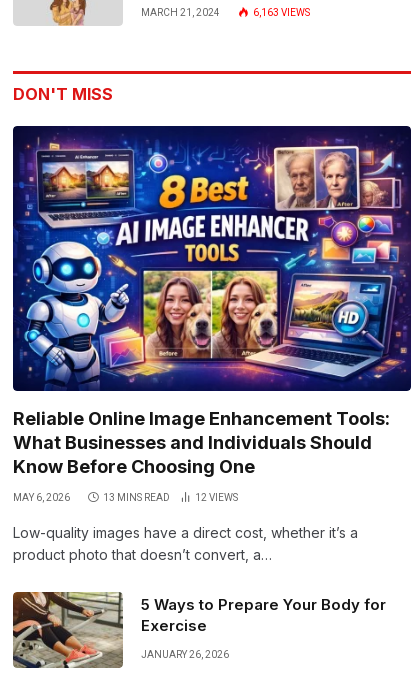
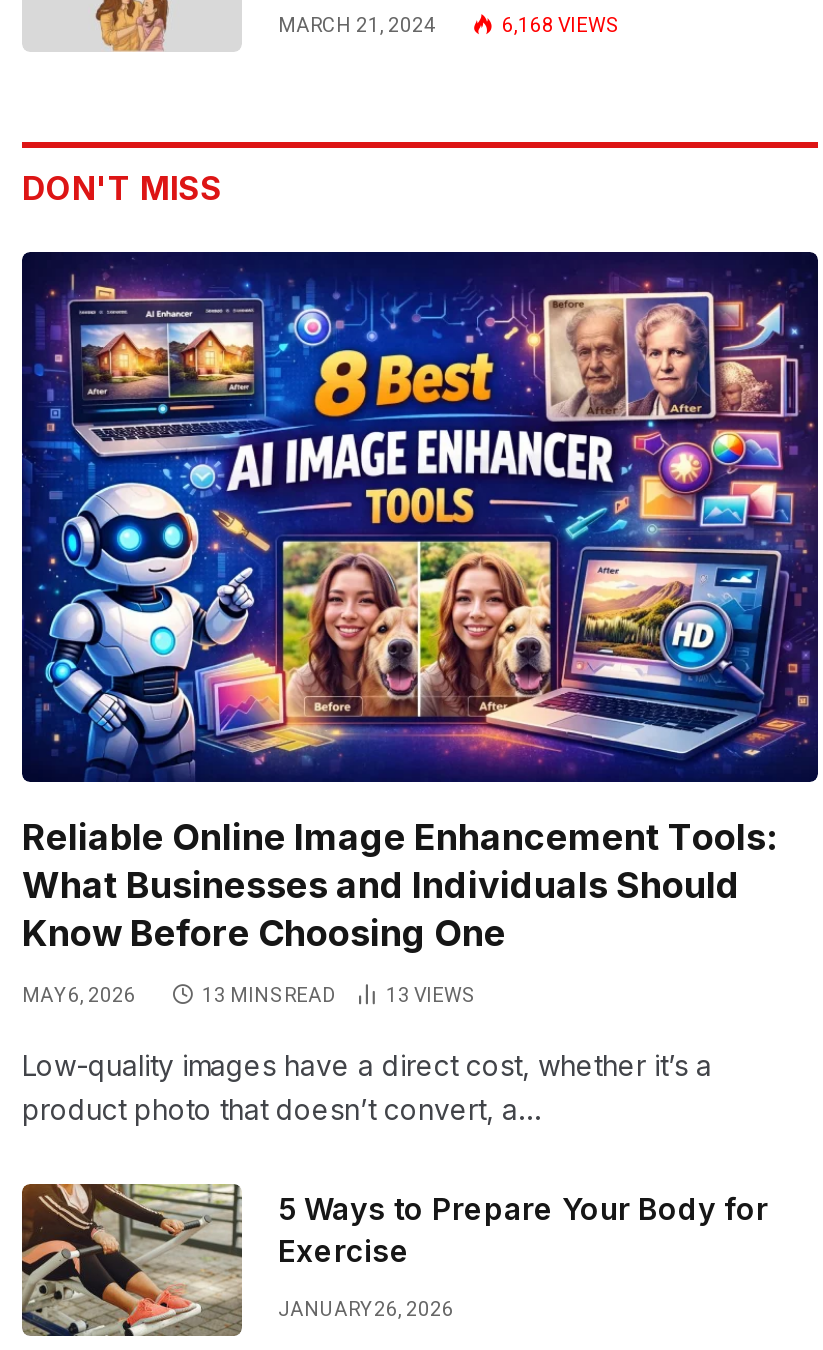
- 6,163 VIEWS
+ 6,168 VIEWS

- 12 VIEWS
+ 13 VIEWS
